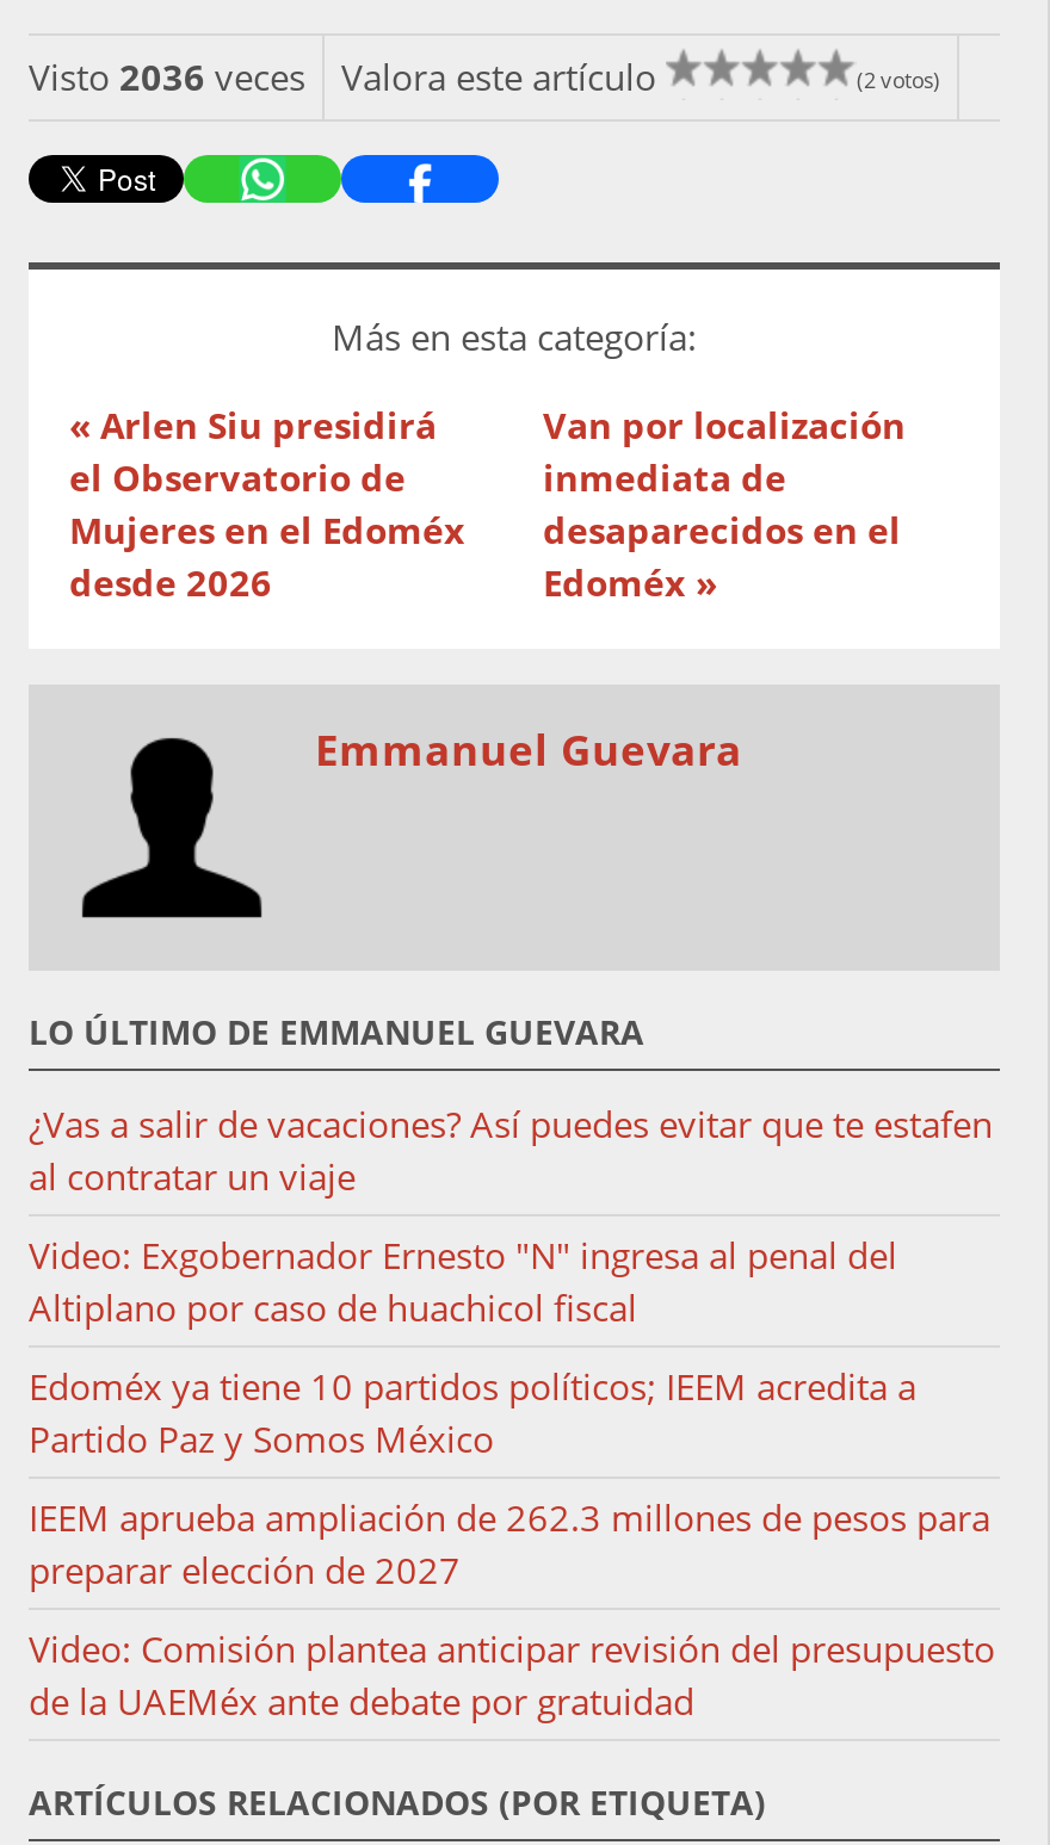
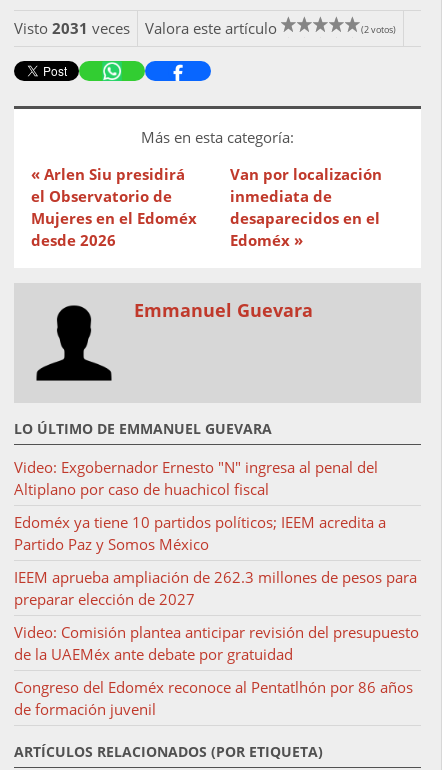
- Visto 2036 veces Valora este artículo
+ Visto 2031 veces Valora este artículo

- ¿Vas a salir de vacaciones? Así puedes evitar que te estafen
- al contratar un viaje

moved up: Video: Exgobernador Ernesto "N" ingresa al penal del | Altiplano por caso de huachicol fiscal | Edoméx ya tiene 10 partidos políticos; IEEM acredita a | Partido Paz y Somos México | IEEM aprueba ampliación de 262.3 millones de pesos para | preparar elección de 2027 | Video: Comisión plantea anticipar revisión del presupuesto | de la UAEMéx ante debate por gratuidad

+ Congreso del Edoméx reconoce al Pentatlhón por 86 años
+ de formación juvenil
